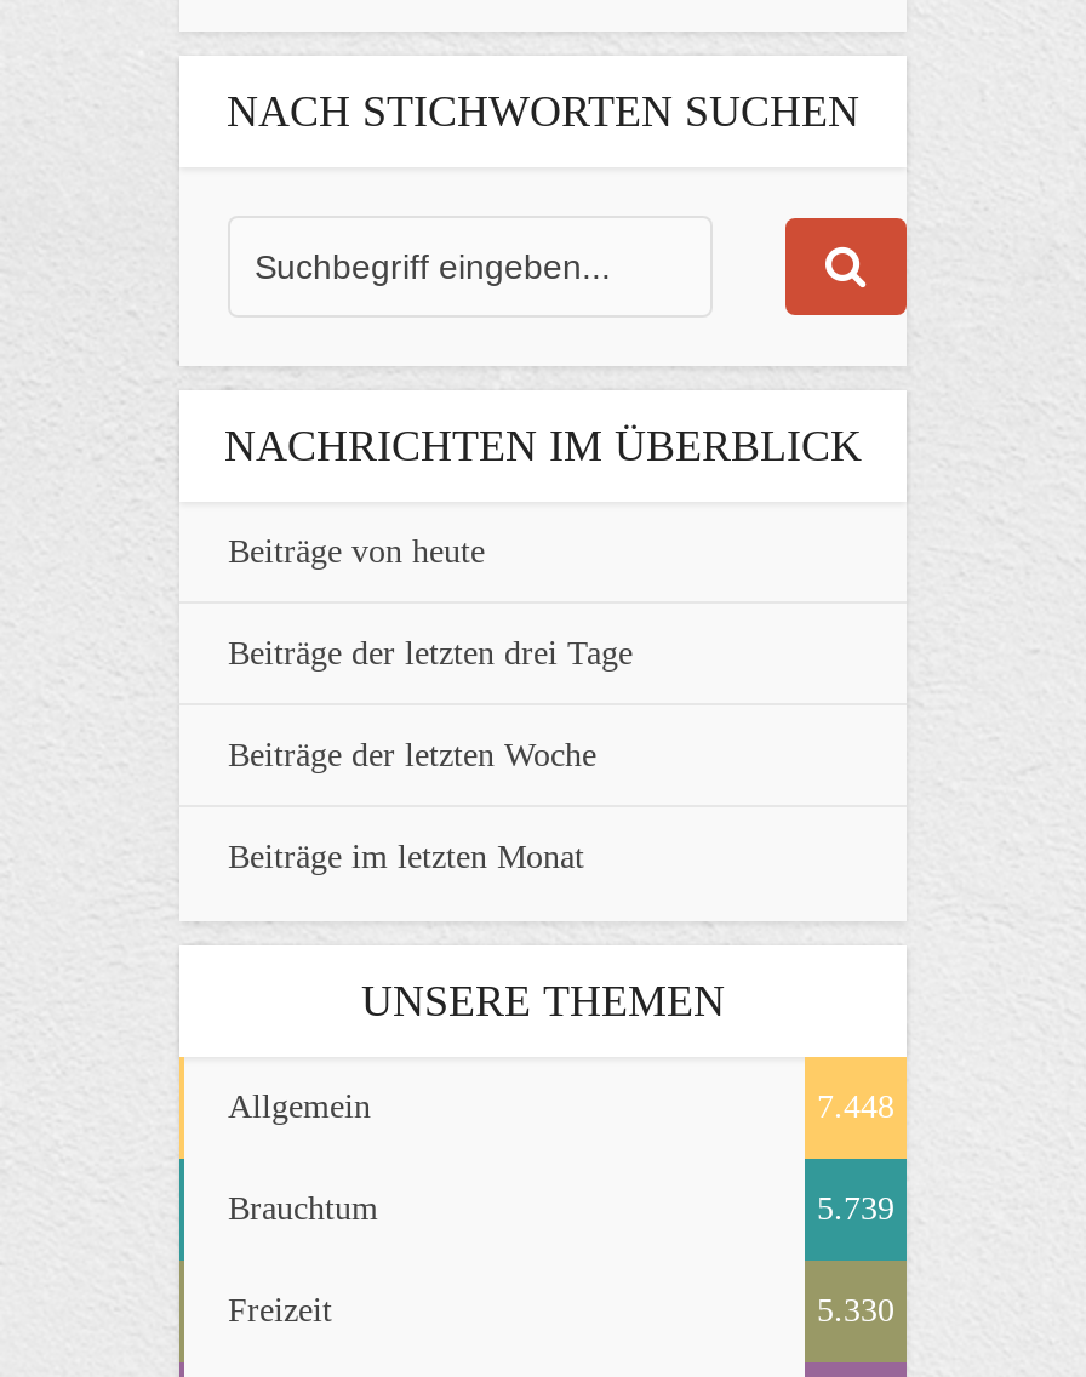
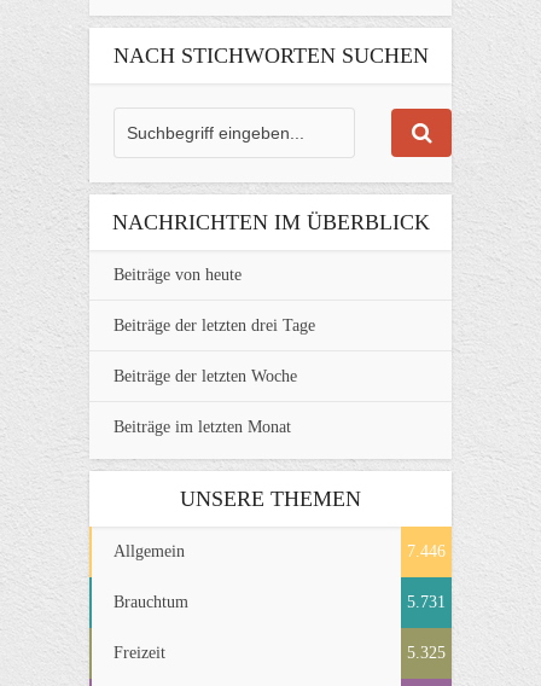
- 7.448
+ 7.446

- 5.739
+ 5.731

- 5.330
+ 5.325
